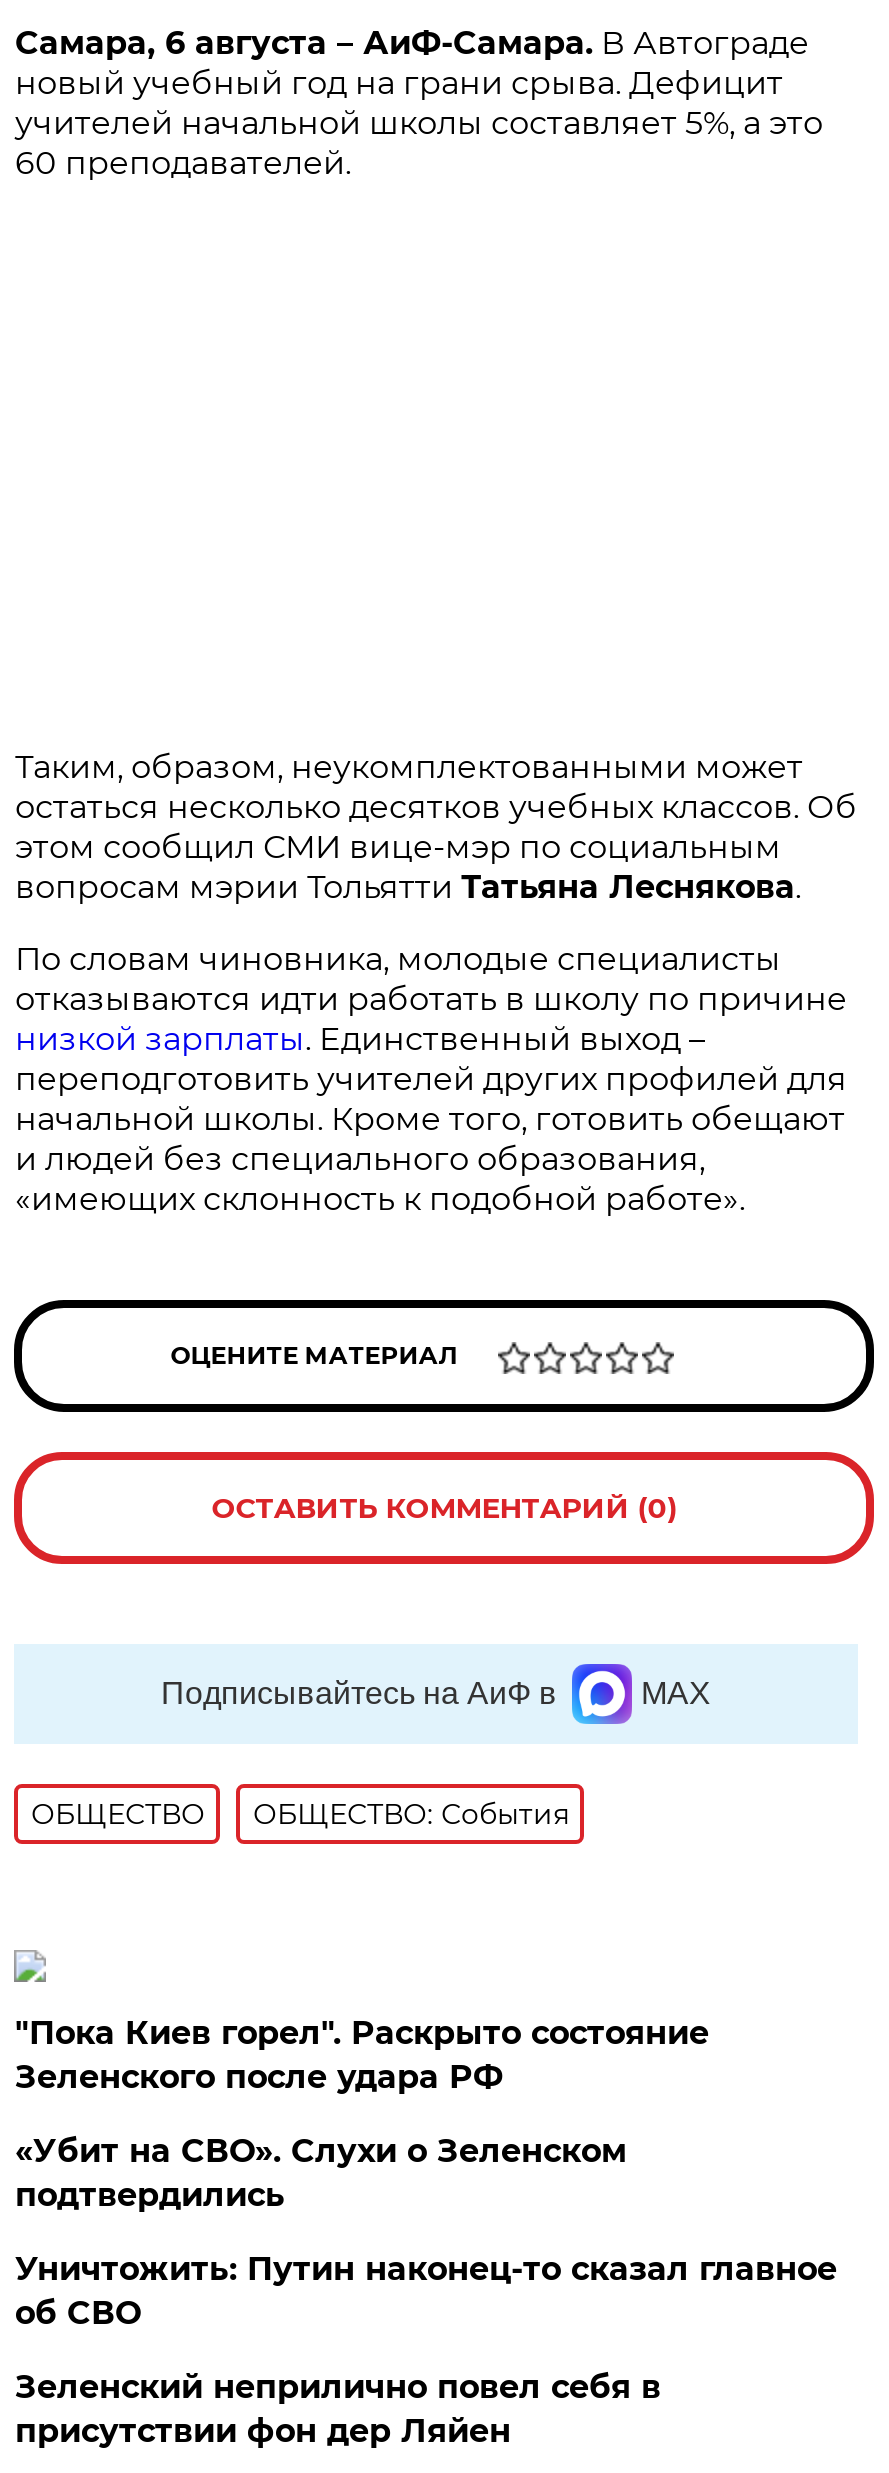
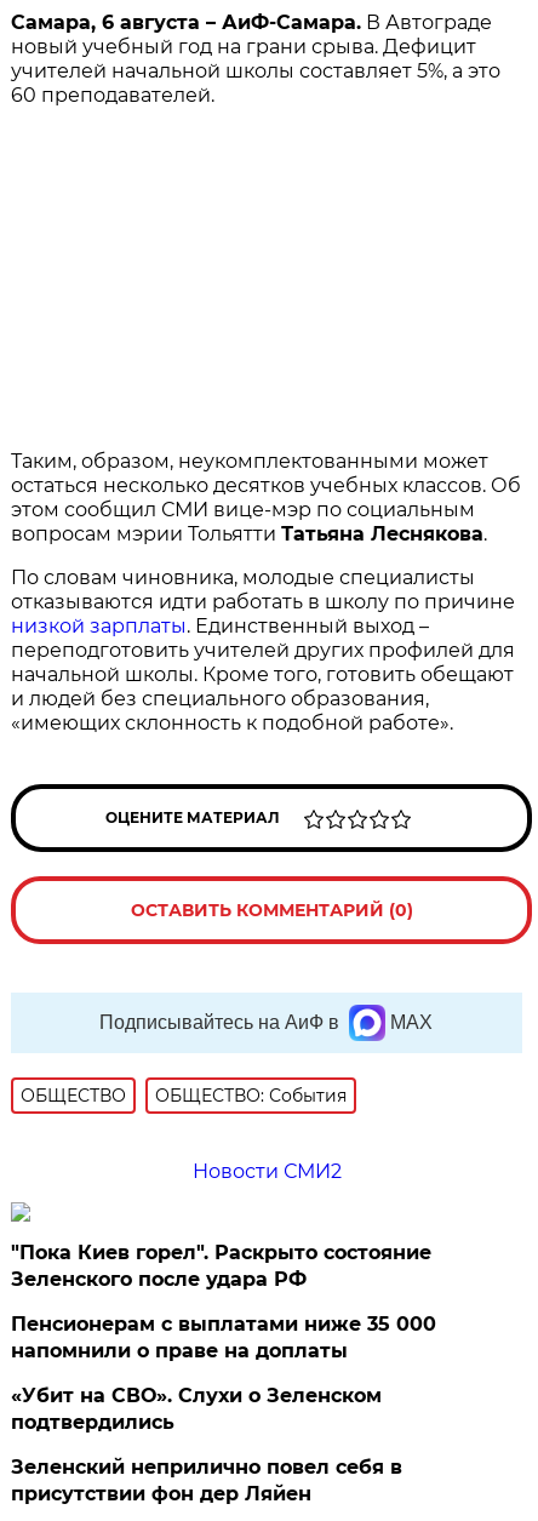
+ Новости СМИ2

+ Пенсионерам с выплатами ниже 35 000
+ напомнили о праве на доплаты

moved down: «Убит на СВО». Слухи о Зеленском | подтвердились

- Уничтожить: Путин наконец-то сказал главное
- об СВО
